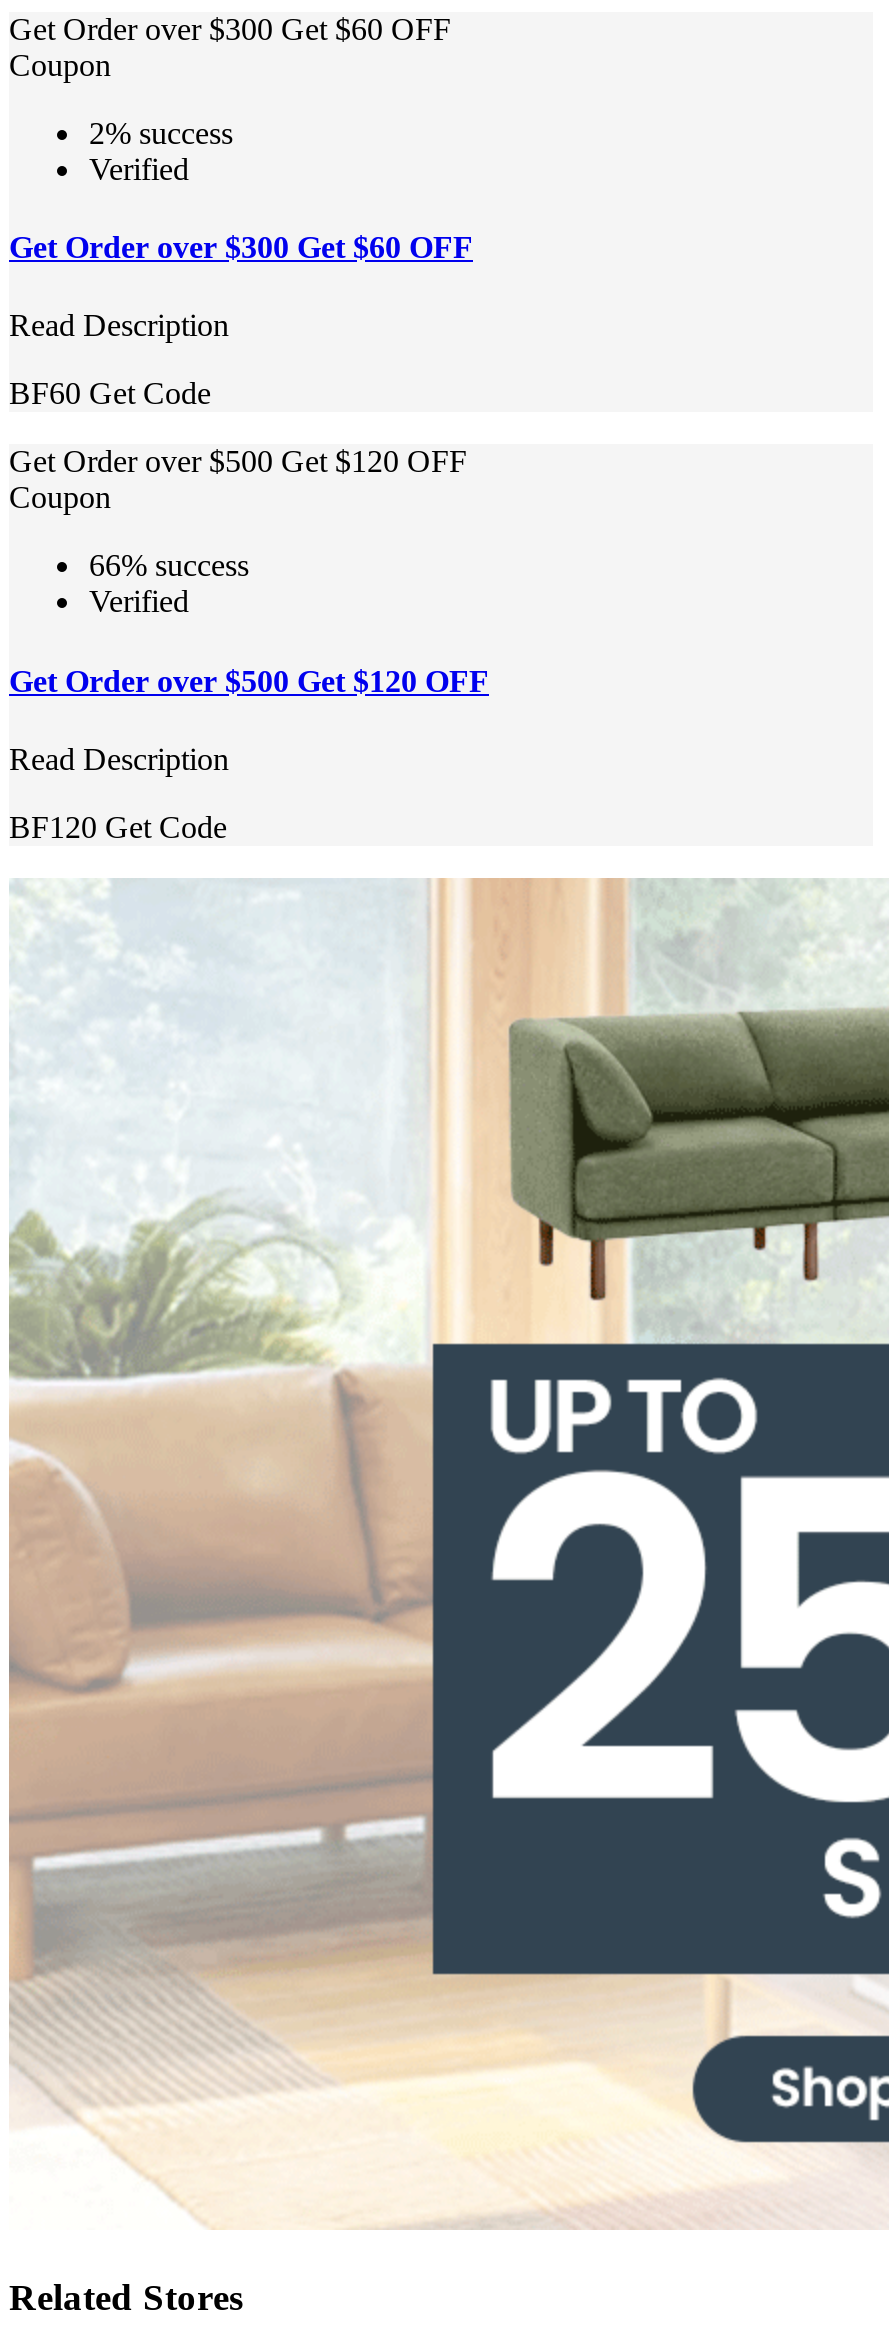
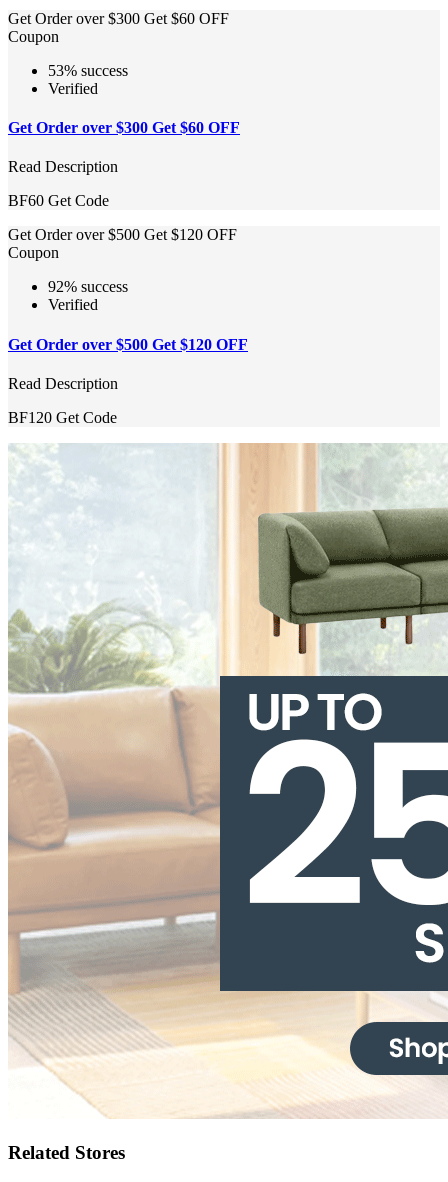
- 2% success
+ 53% success

- 66% success
+ 92% success
